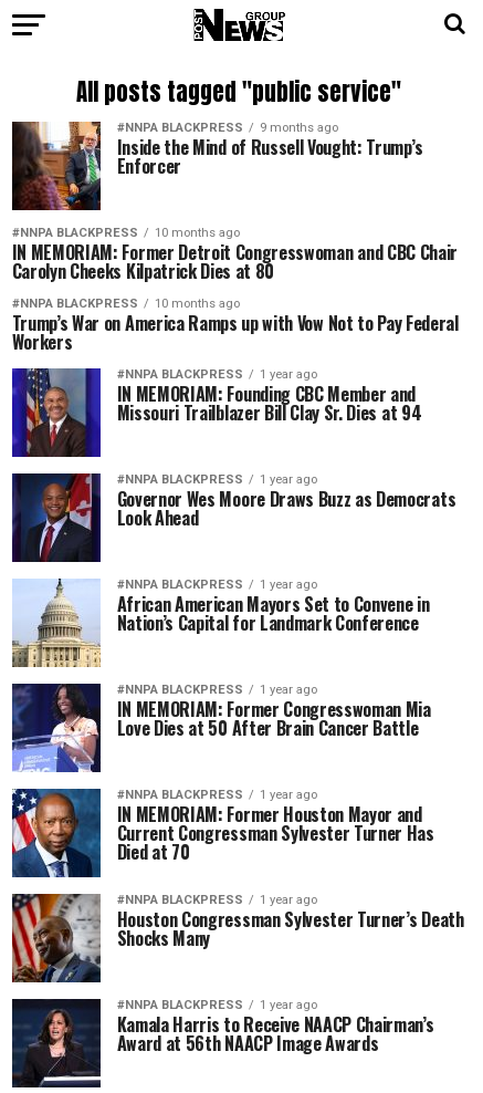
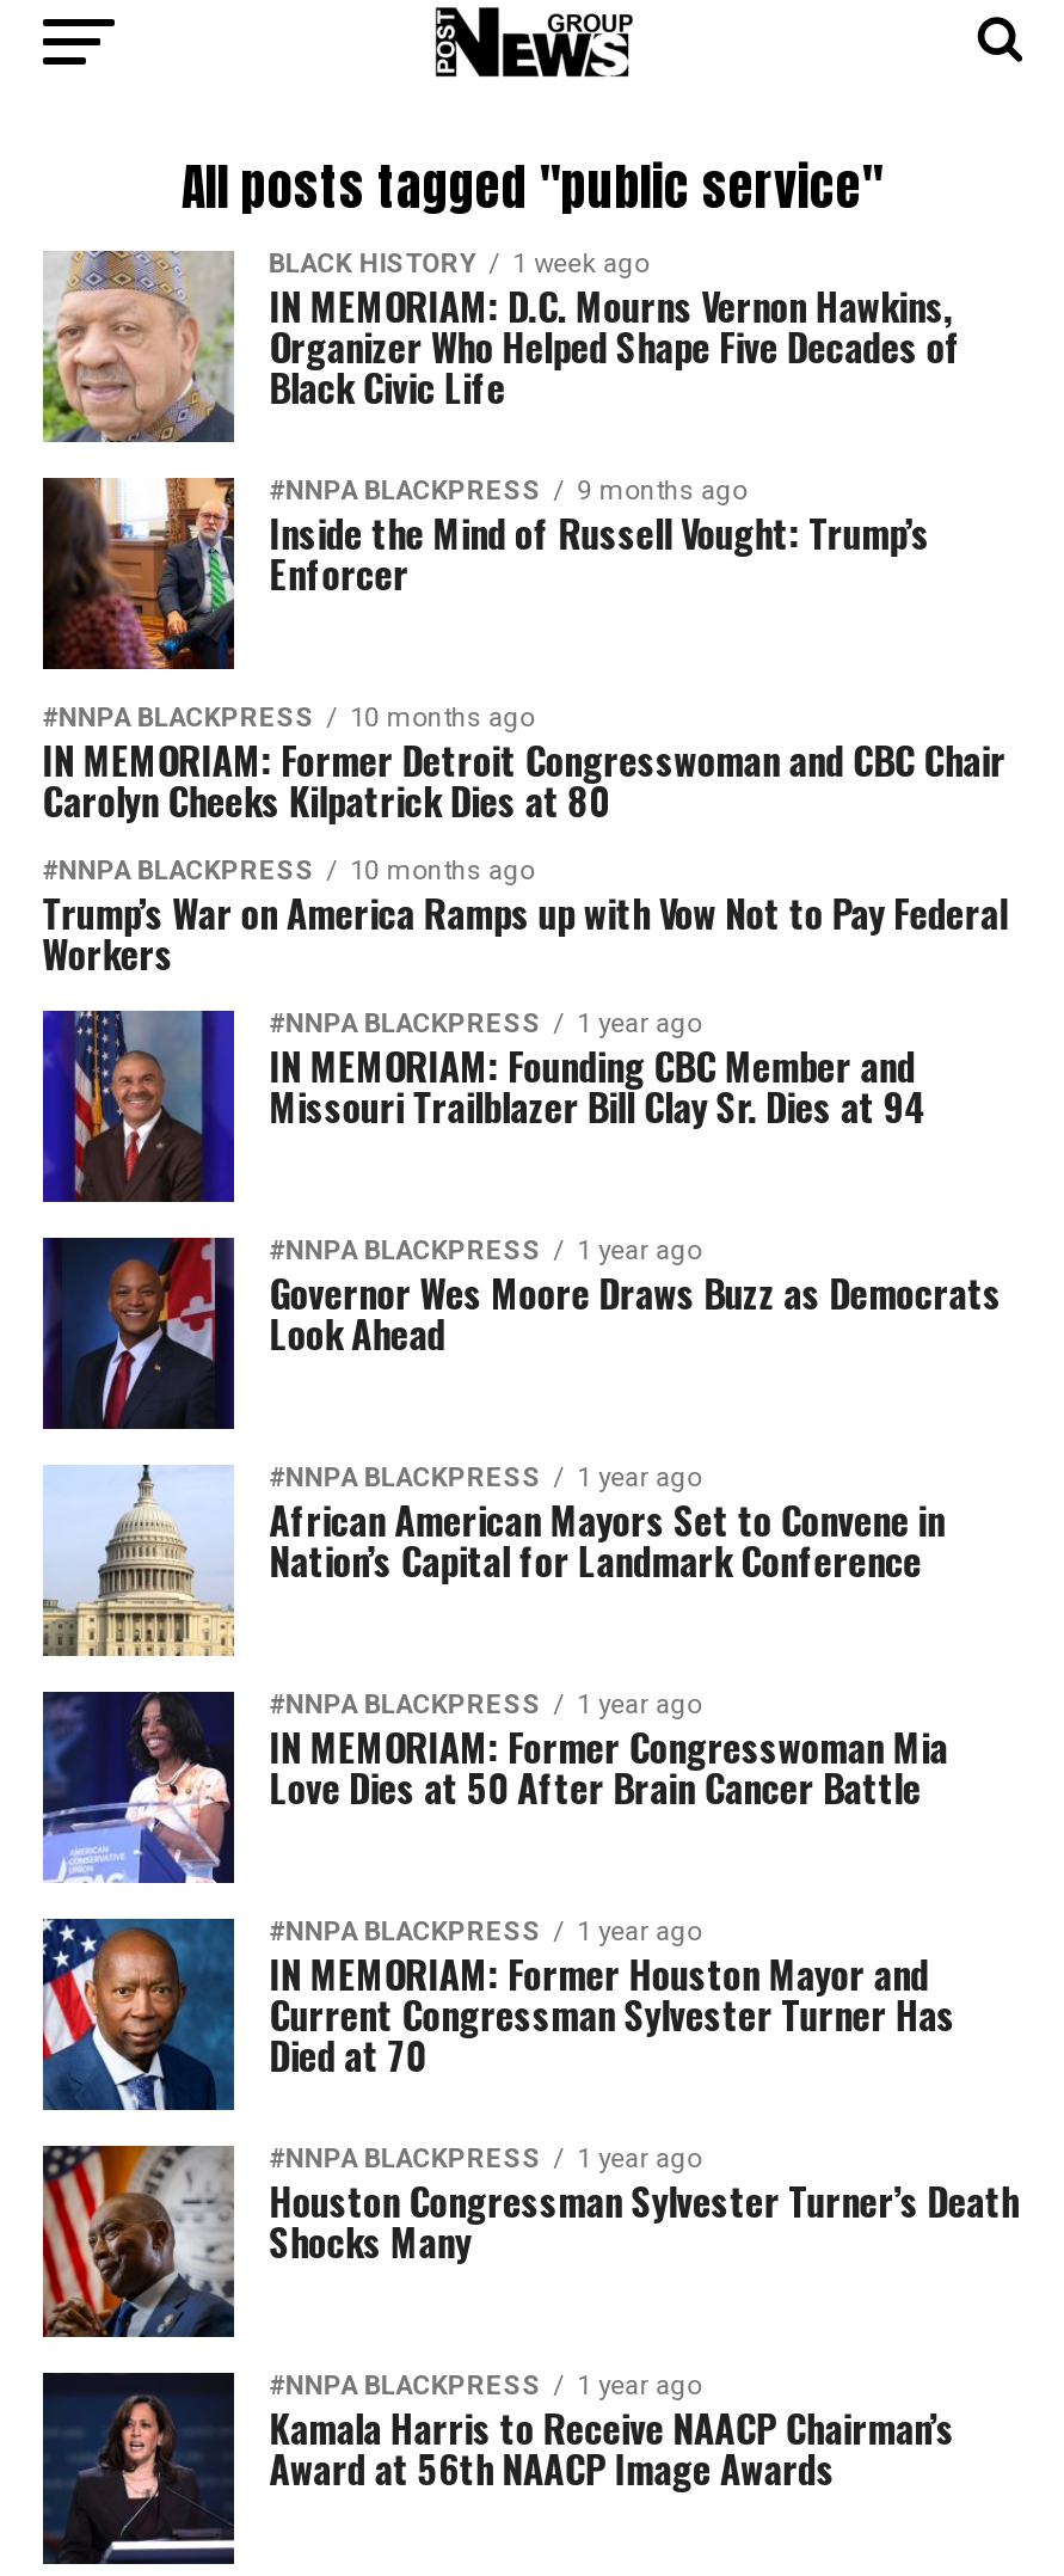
+ [image]
+ BLACK HISTORY
+ 1 week ago
+ IN MEMORIAM: D.C. Mourns Vernon Hawkins,
+ Organizer Who Helped Shape Five Decades of
+ Black Civic Life
